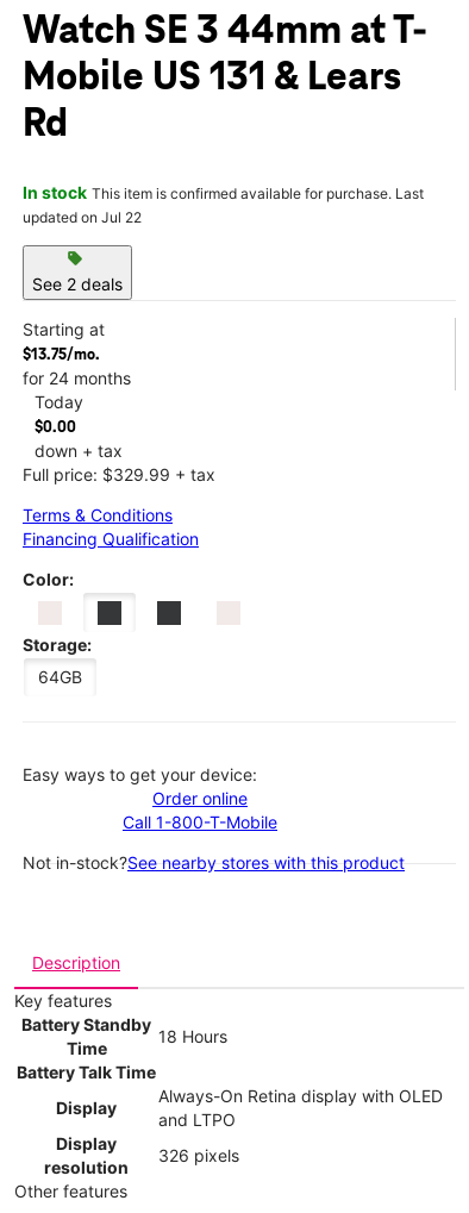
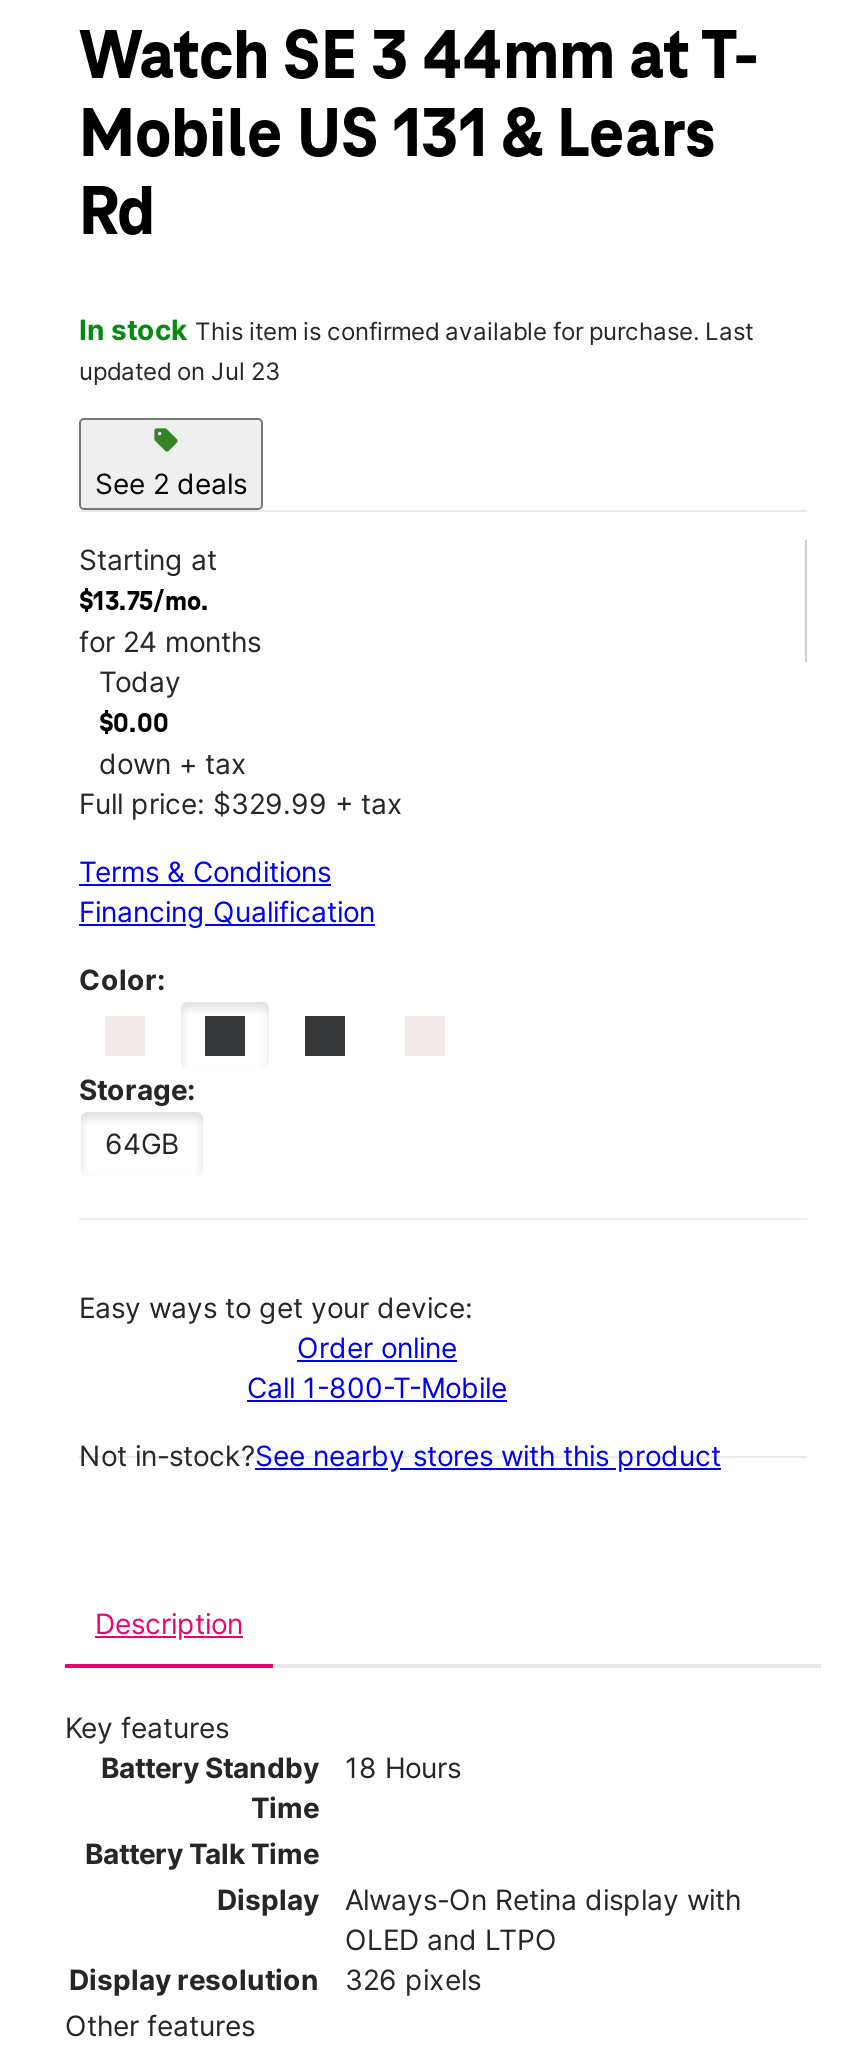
- updated on Jul 22
+ updated on Jul 23
